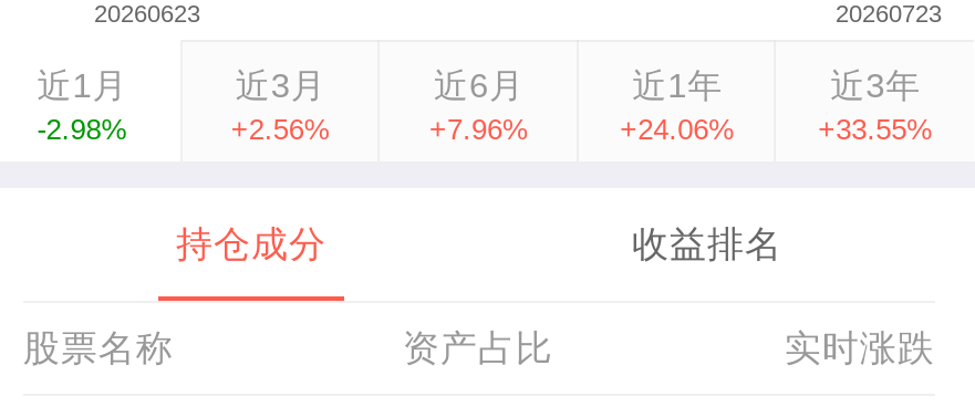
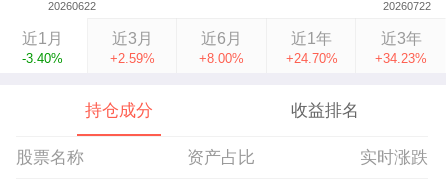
- -2.98%
+ -3.40%

- +2.56%
+ +2.59%

- +7.96%
+ +8.00%

- +24.06%
+ +24.70%

- +33.55%
+ +34.23%
